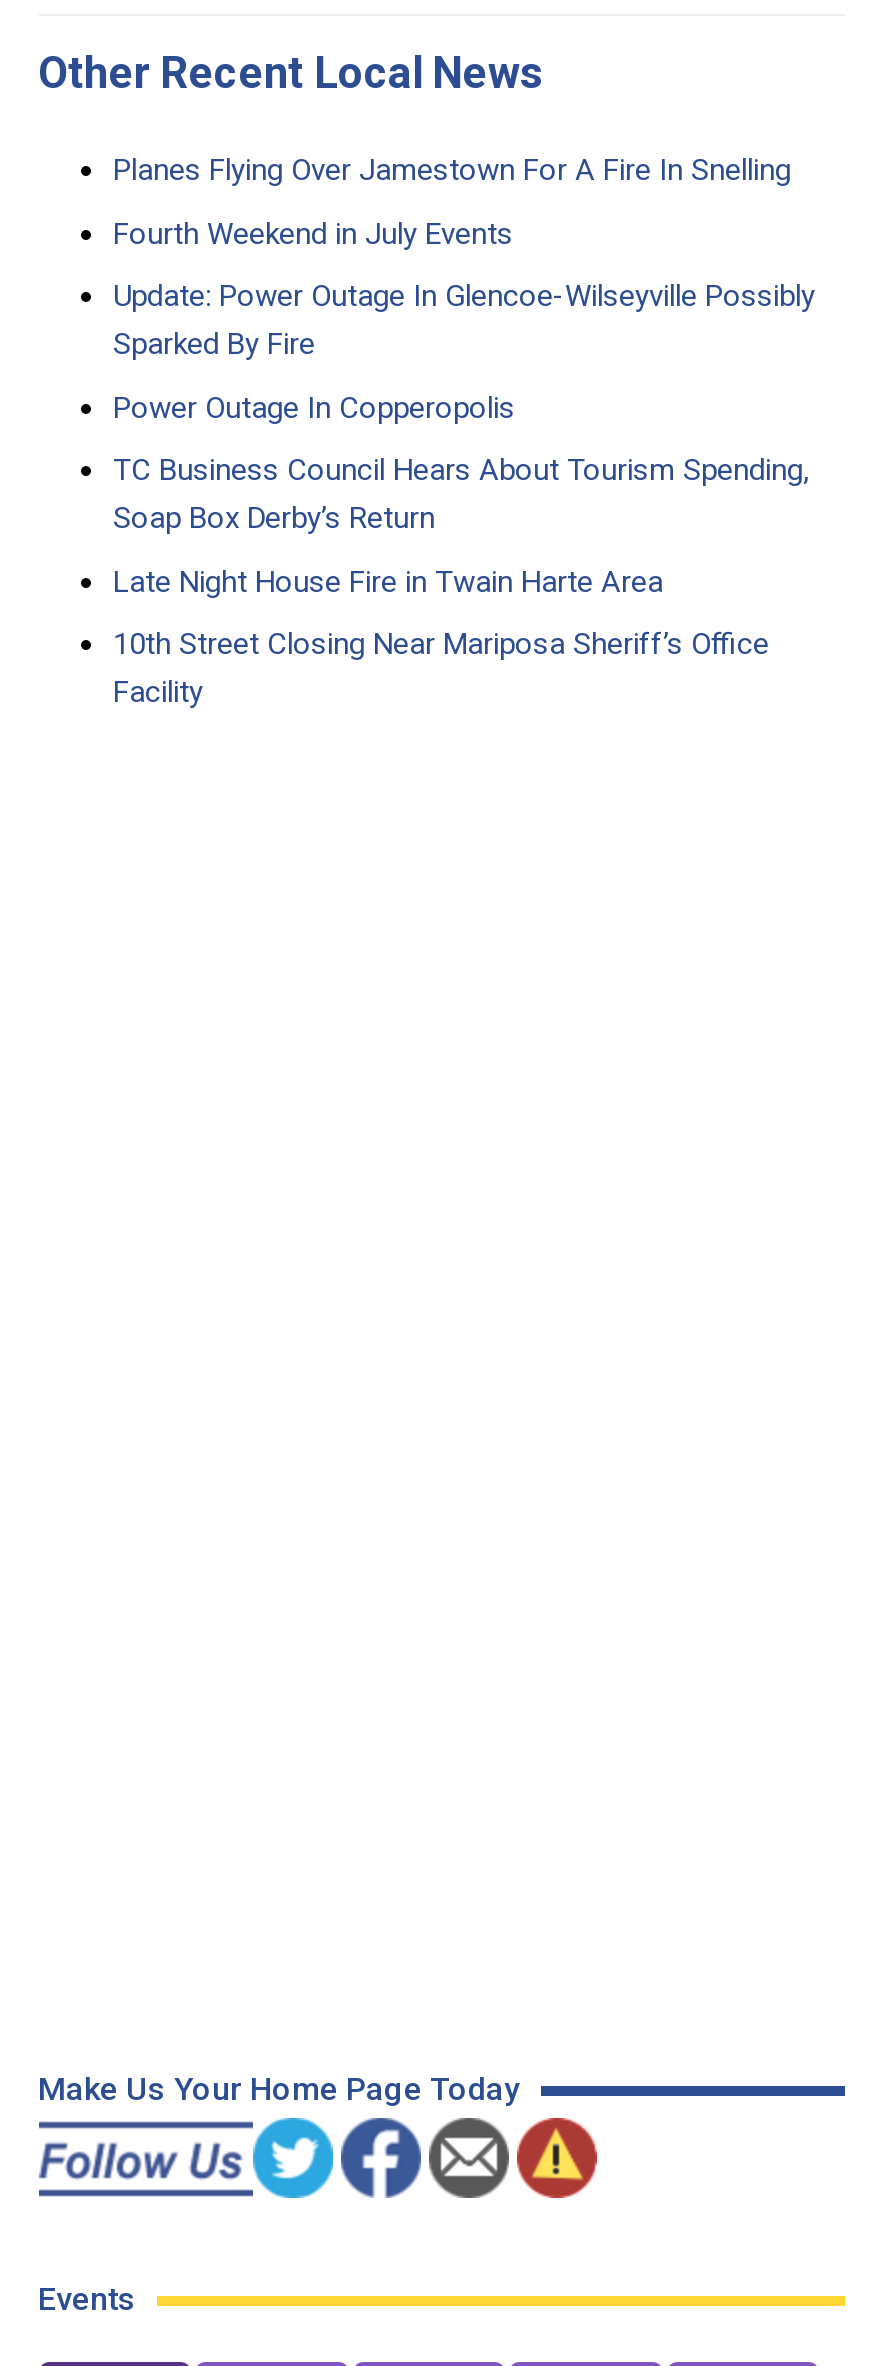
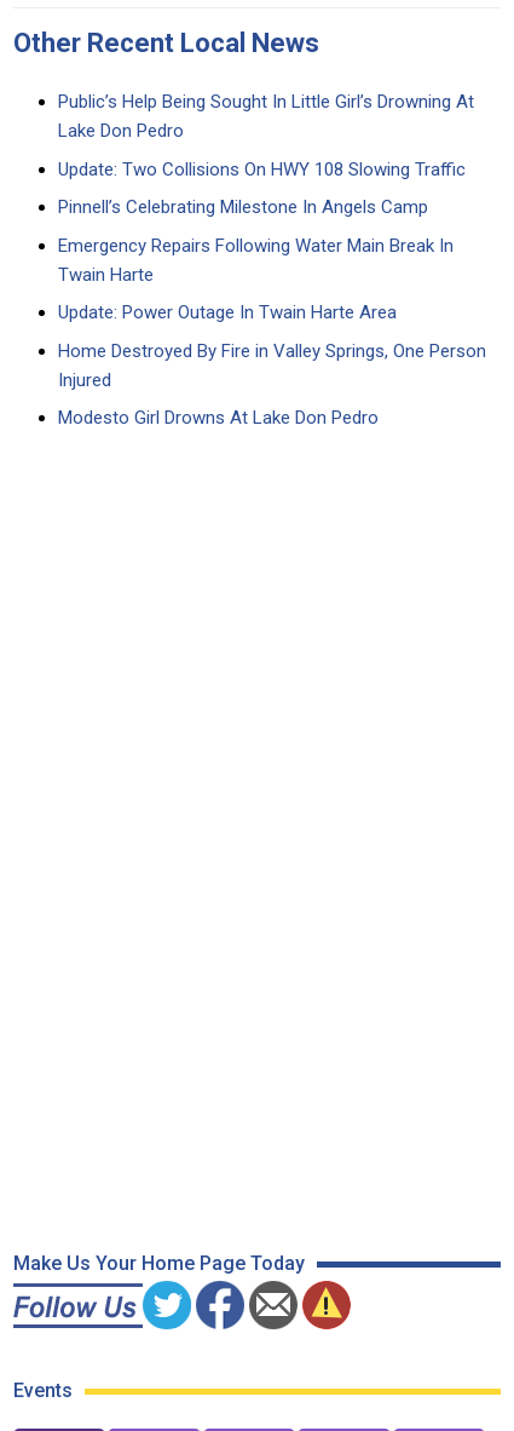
- Planes Flying Over Jamestown For A Fire In Snelling
+ Public’s Help Being Sought In Little Girl’s Drowning At
+ Lake Don Pedro

- Fourth Weekend in July Events
+ Update: Two Collisions On HWY 108 Slowing Traffic

- Update: Power Outage In Glencoe-Wilseyville Possibly
- Sparked By Fire
+ Pinnell’s Celebrating Milestone In Angels Camp

- Power Outage In Copperopolis
+ Emergency Repairs Following Water Main Break In
+ Twain Harte

- TC Business Council Hears About Tourism Spending,
- Soap Box Derby’s Return
+ Update: Power Outage In Twain Harte Area

- Late Night House Fire in Twain Harte Area
+ Home Destroyed By Fire in Valley Springs, One Person
+ Injured

- 10th Street Closing Near Mariposa Sheriff’s Office
- Facility
+ Modesto Girl Drowns At Lake Don Pedro
